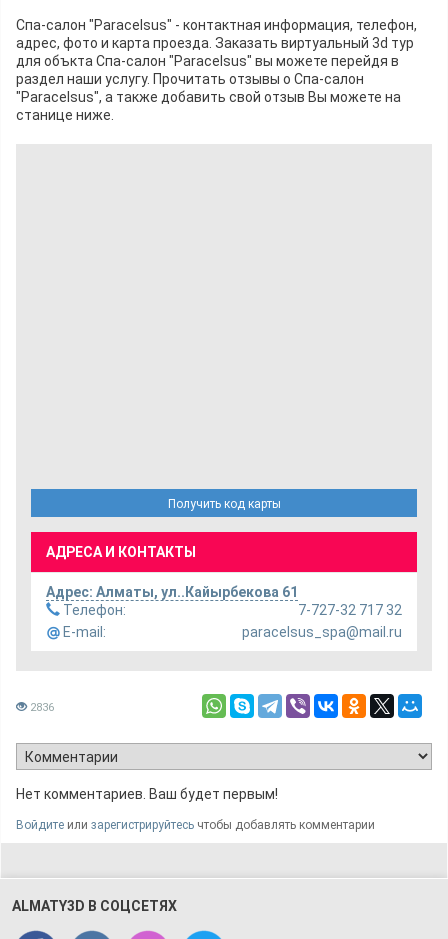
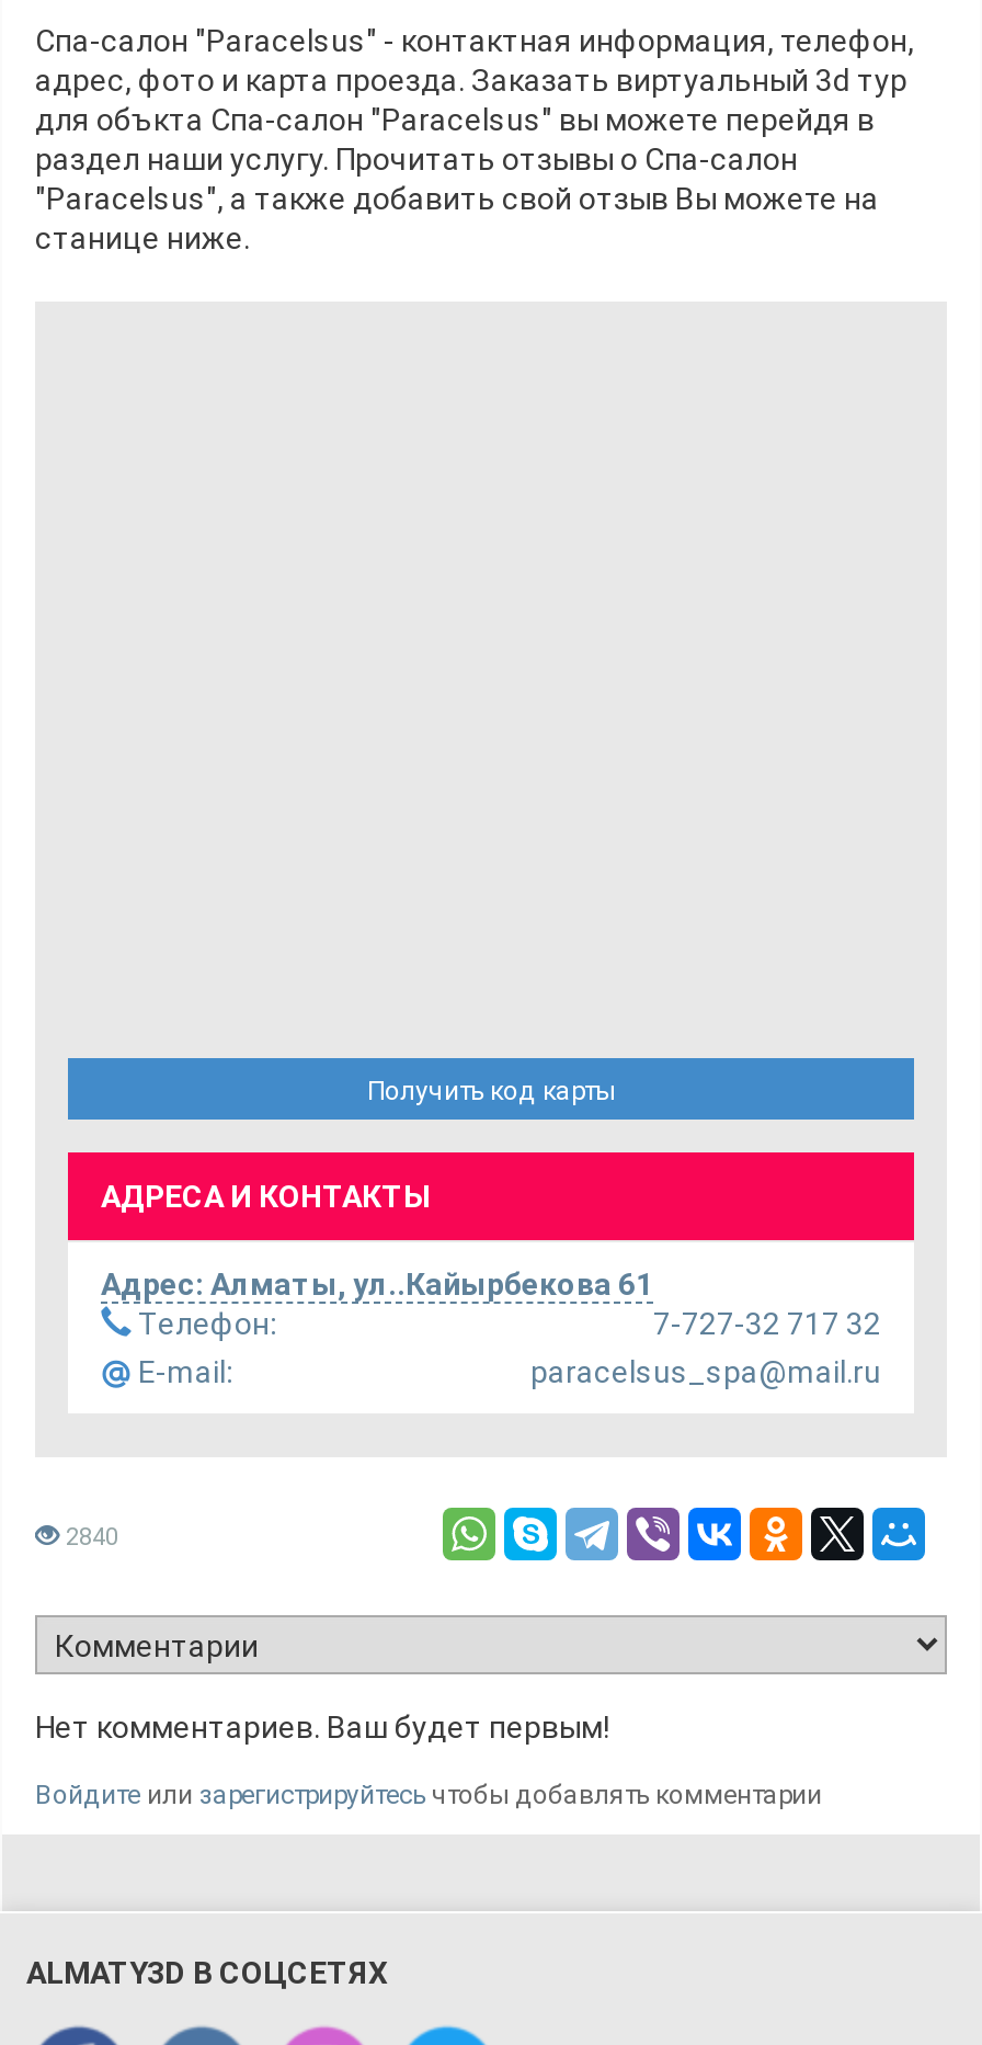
- 2836
+ 2840
